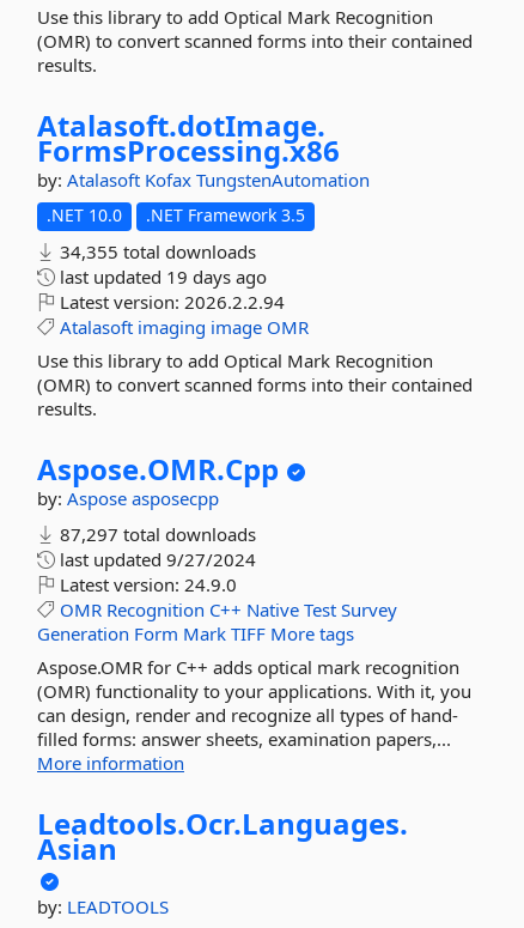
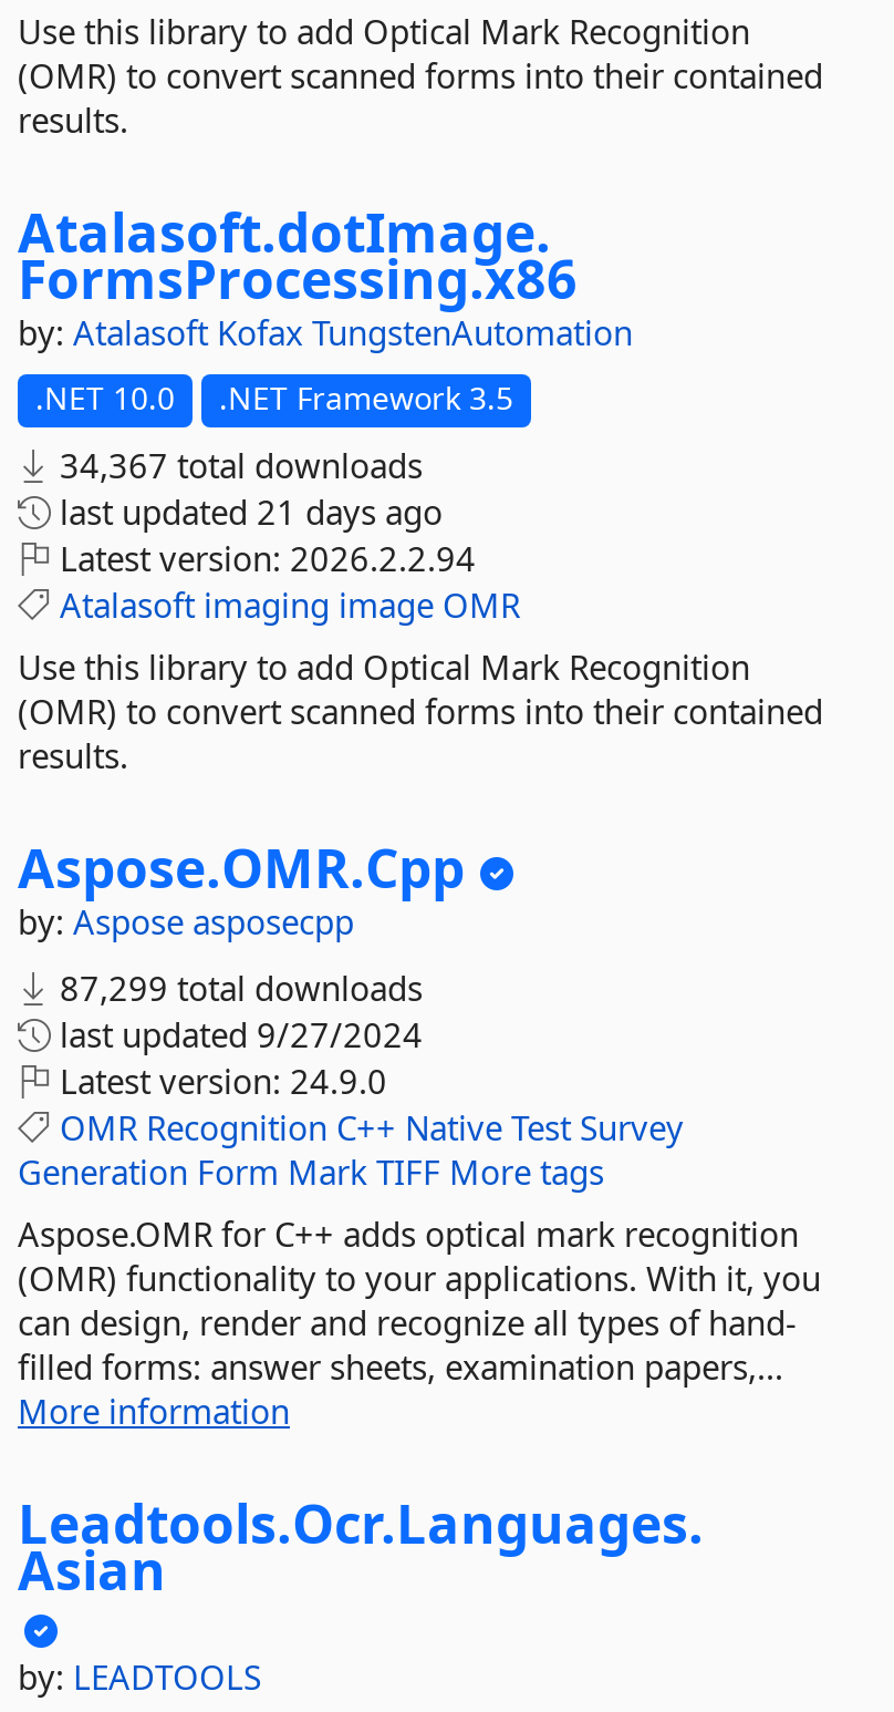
- 34,355 total downloads
+ 34,367 total downloads

- last updated 19 days ago
+ last updated 21 days ago

- 87,297 total downloads
+ 87,299 total downloads
